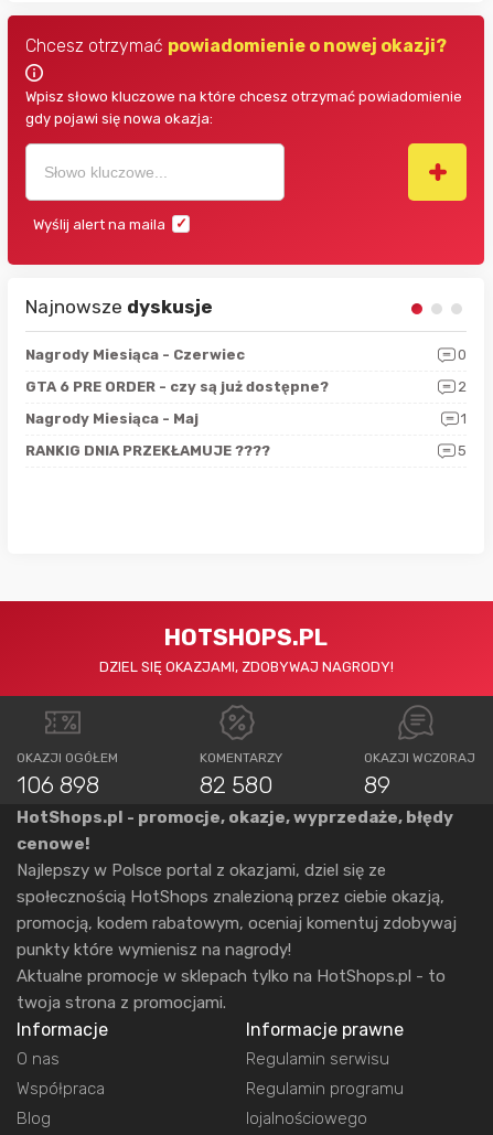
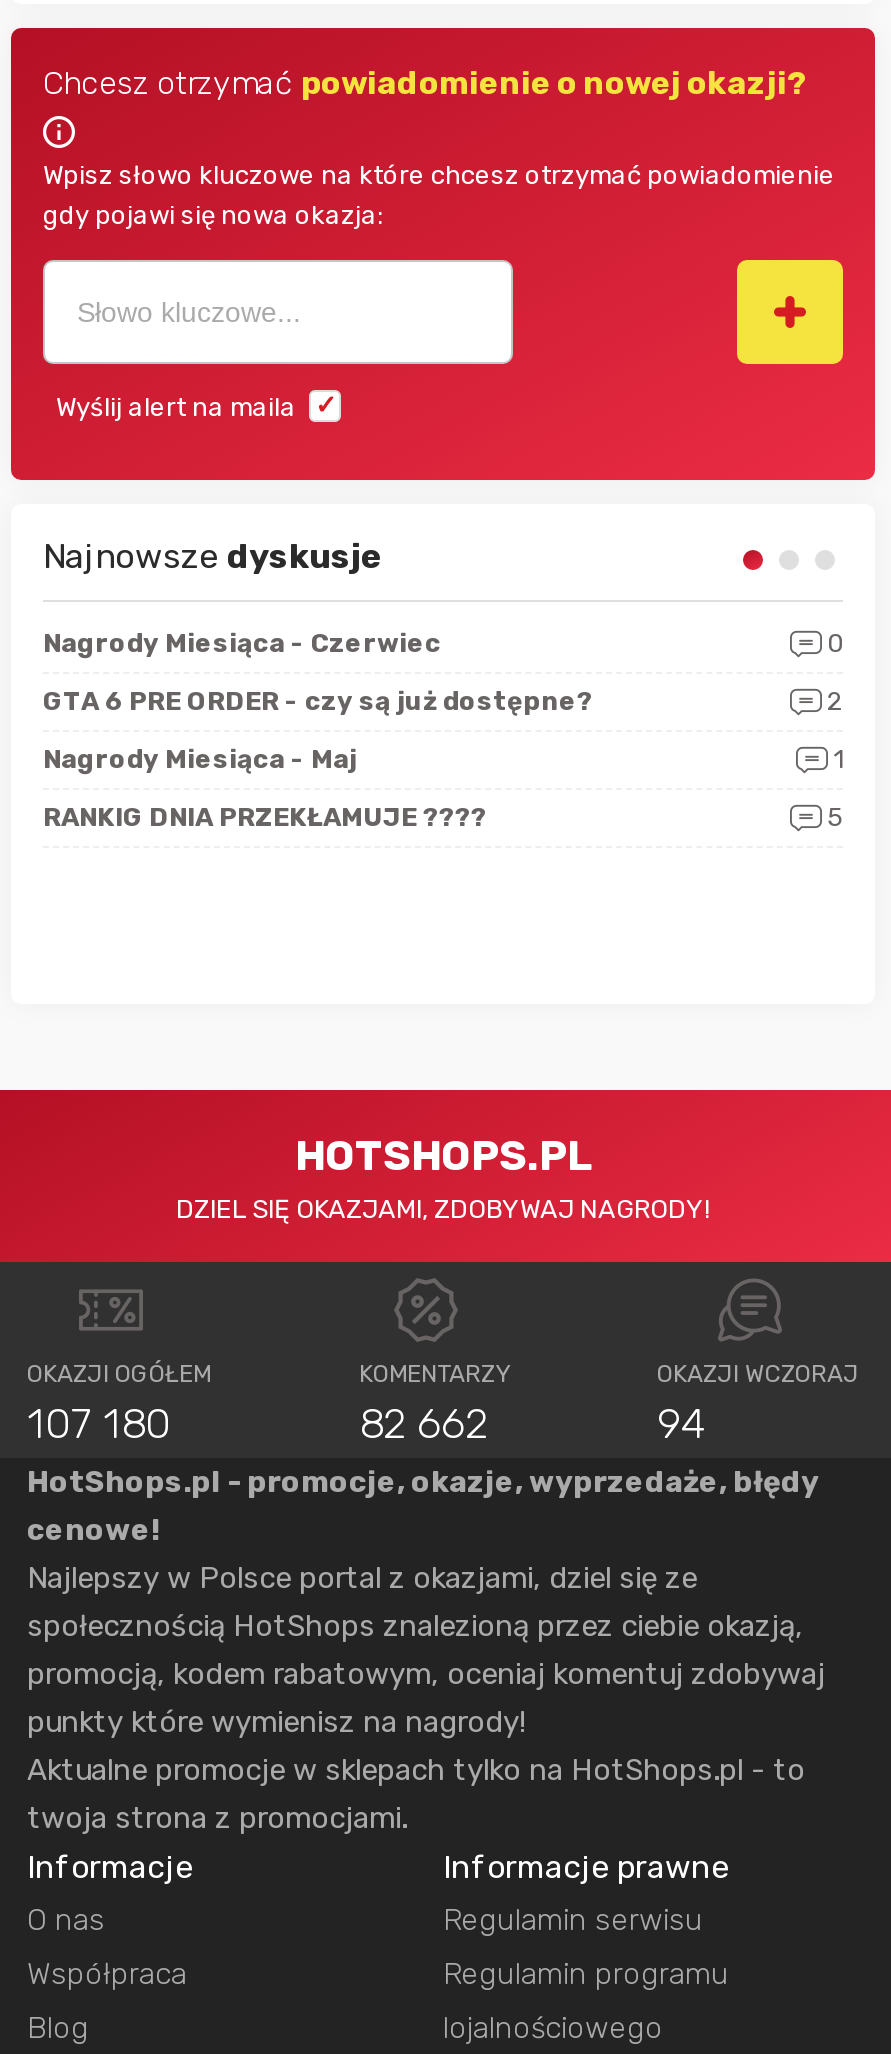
- 106 898
+ 107 180

- 82 580
+ 82 662

- 89
+ 94
